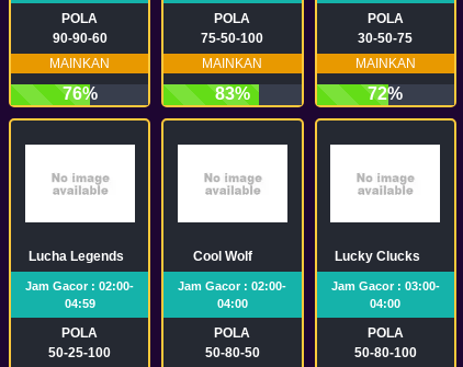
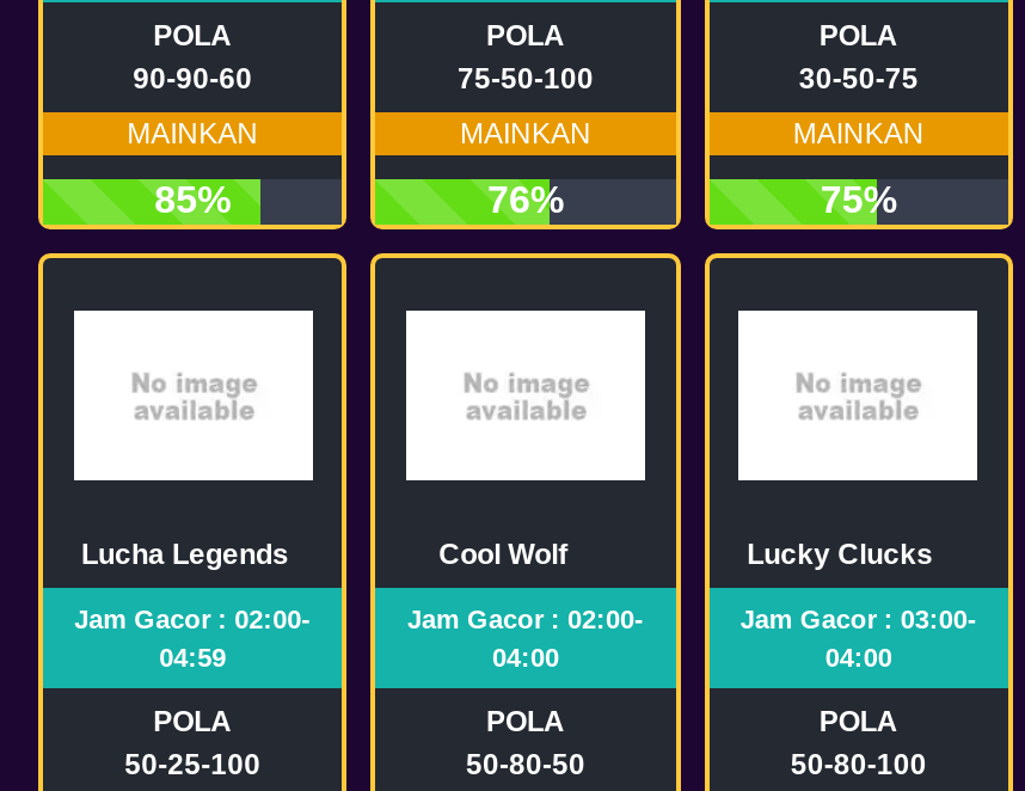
- 76%
+ 85%

- 83%
+ 76%

- 72%
+ 75%
